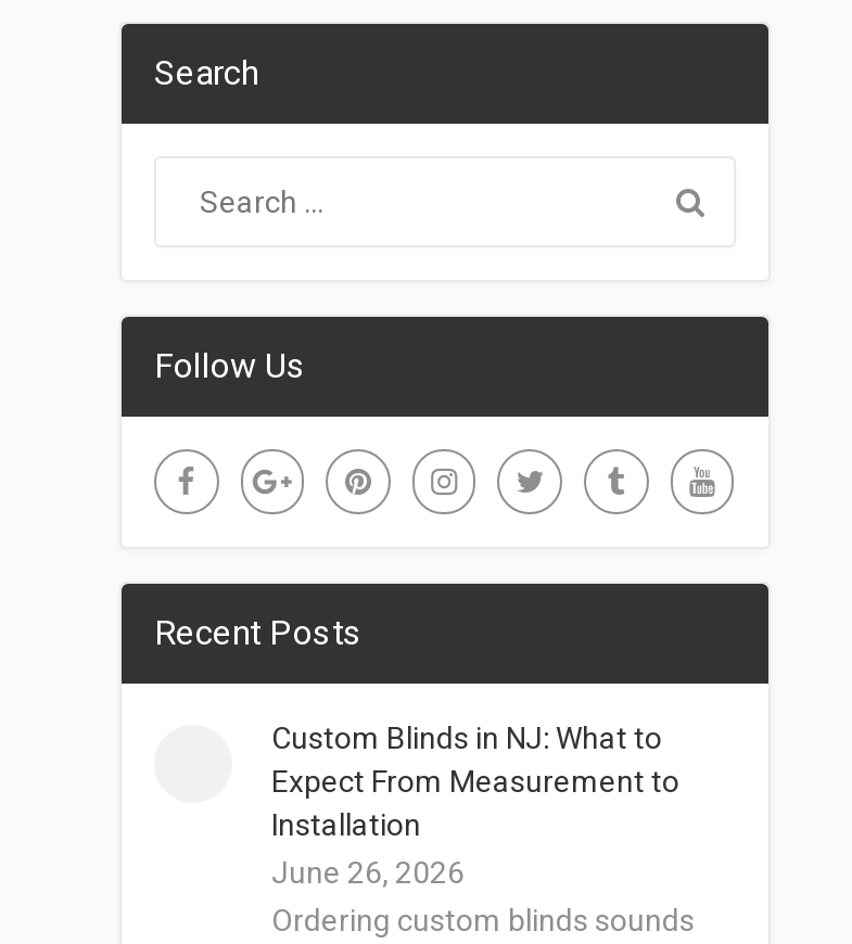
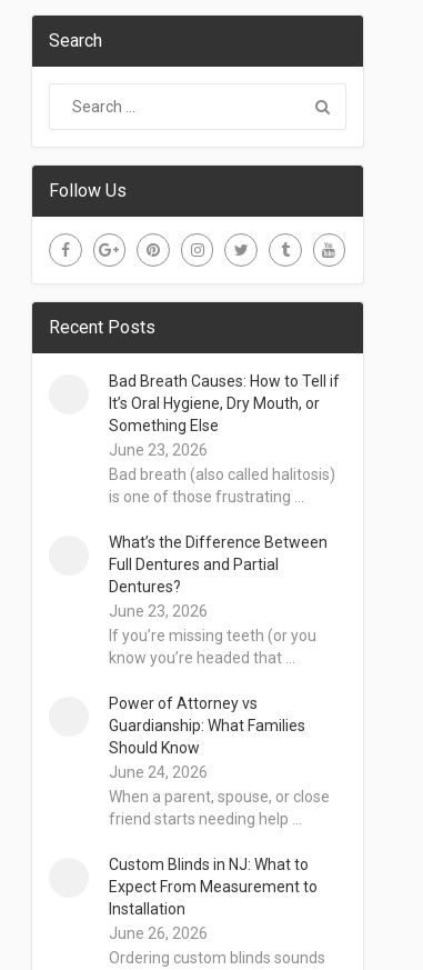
+ Bad Breath Causes: How to Tell if
+ It’s Oral Hygiene, Dry Mouth, or
+ Something Else
+ June 23, 2026
+ Bad breath (also called halitosis)
+ is one of those frustrating …
+ What’s the Difference Between
+ Full Dentures and Partial
+ Dentures?
+ June 23, 2026
+ If you’re missing teeth (or you
+ know you’re headed that …
+ Power of Attorney vs
+ Guardianship: What Families
+ Should Know
+ June 24, 2026
+ When a parent, spouse, or close
+ friend starts needing help …
